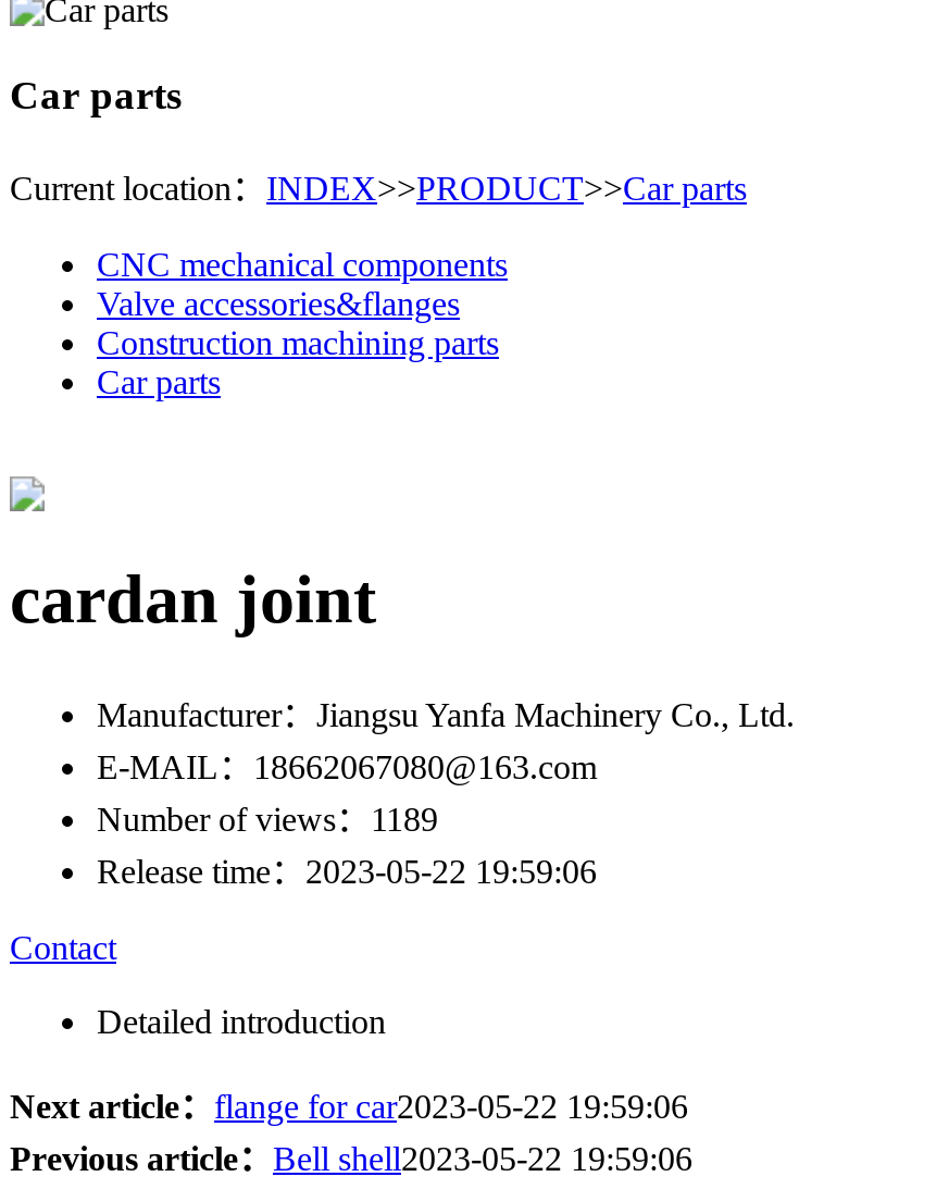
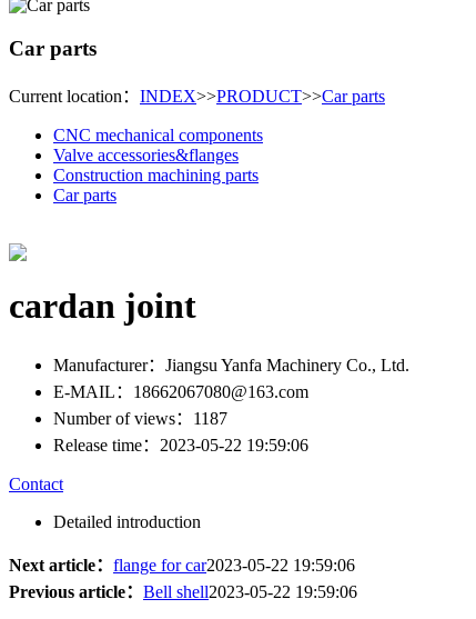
- Number of views：1189
+ Number of views：1187
